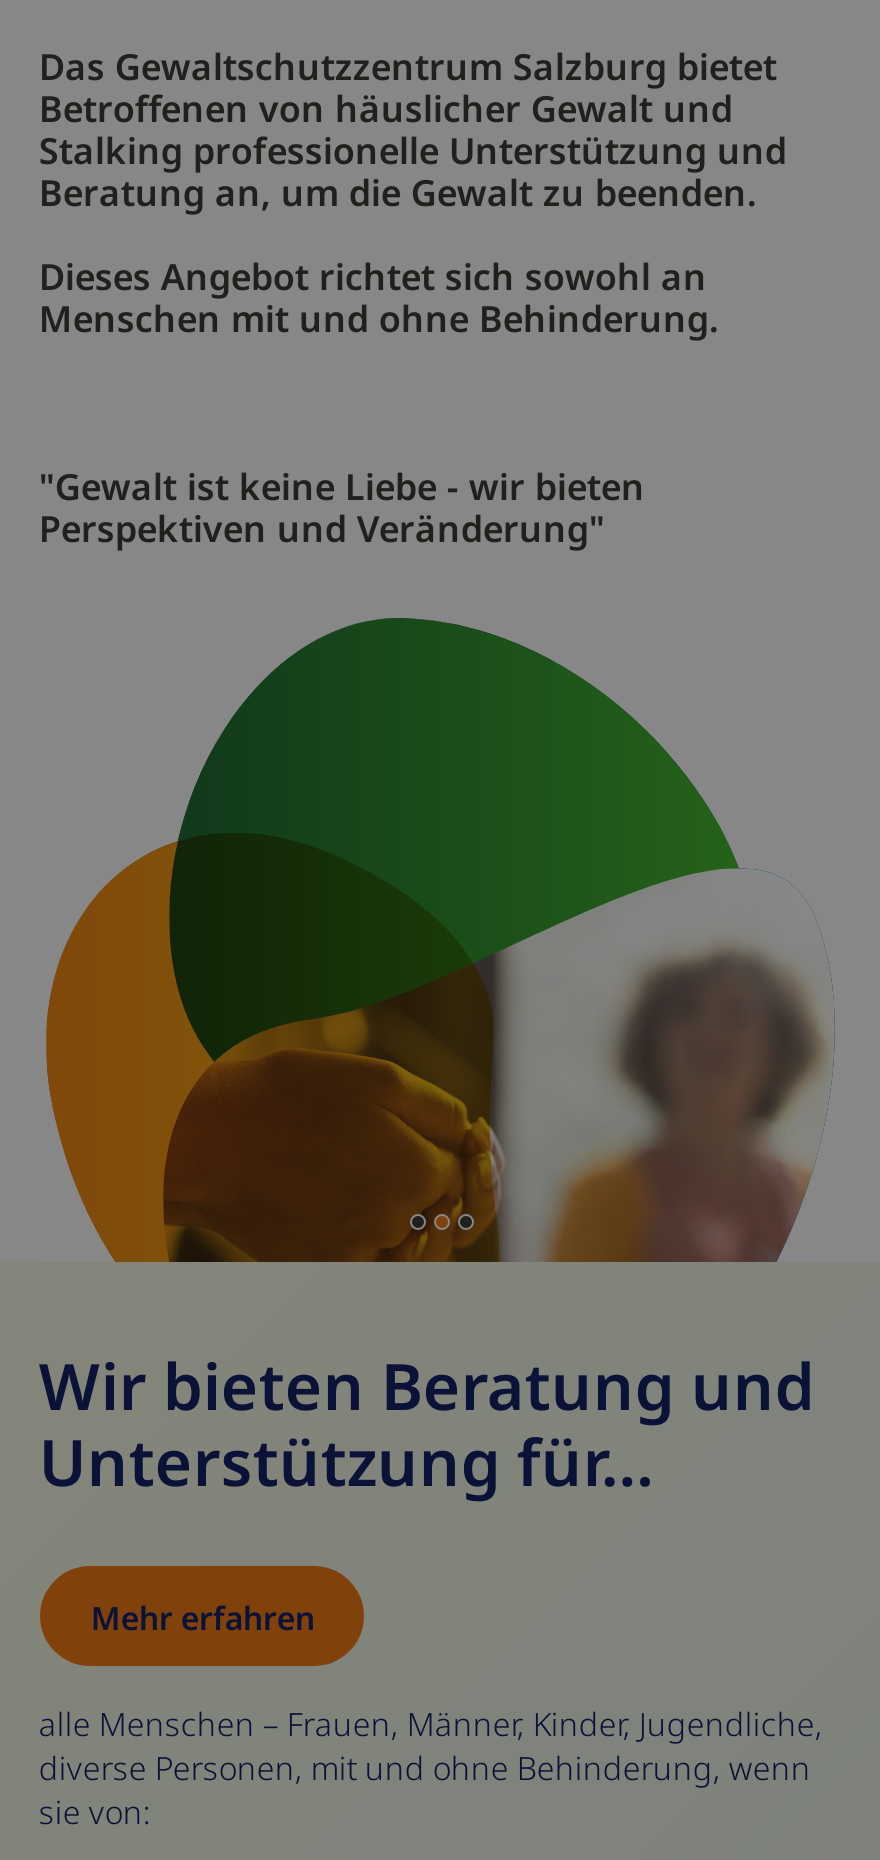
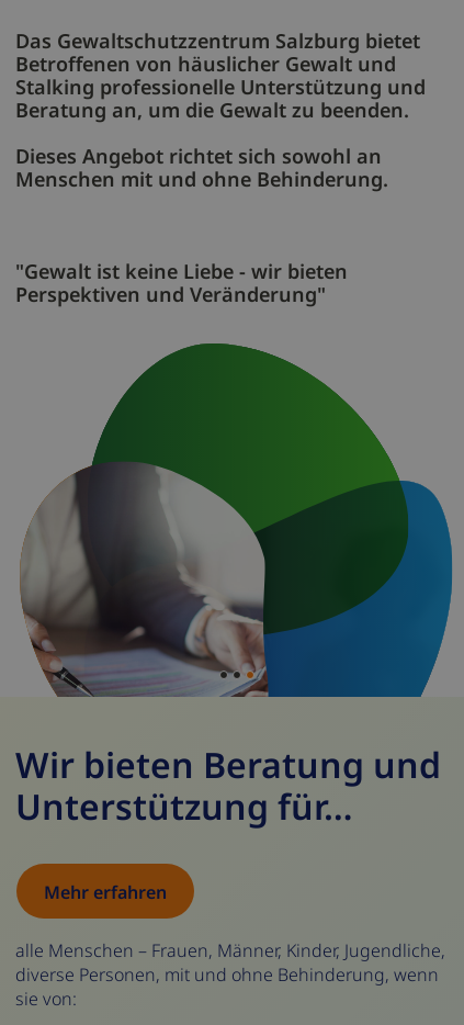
- [image]
+ [image]
